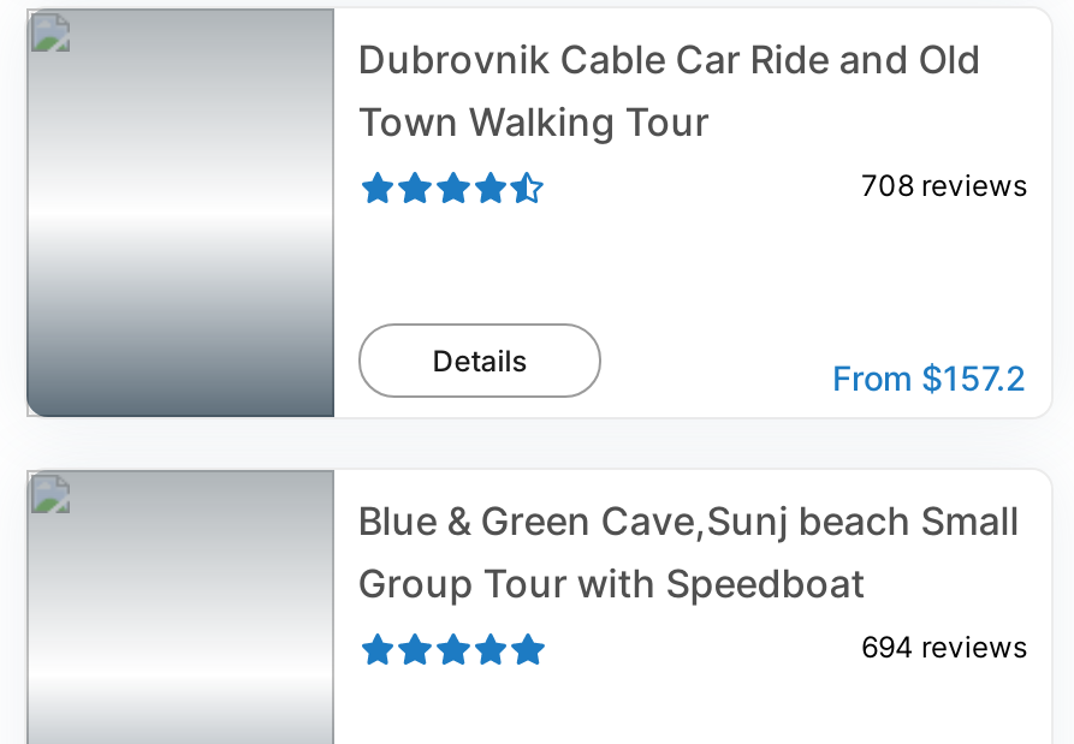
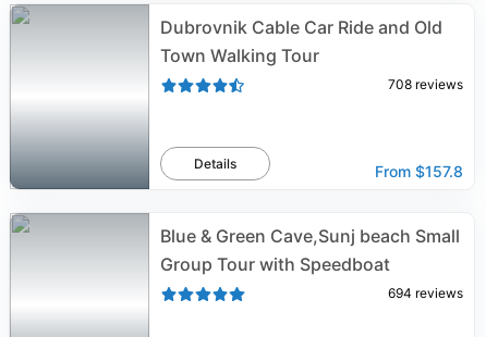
- From $157.2
+ From $157.8
